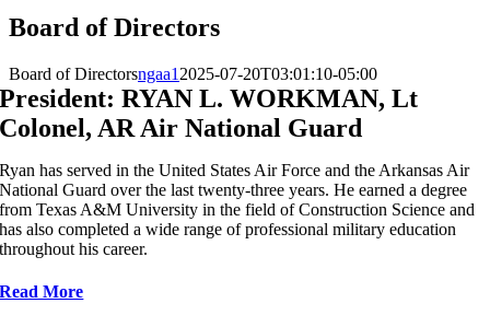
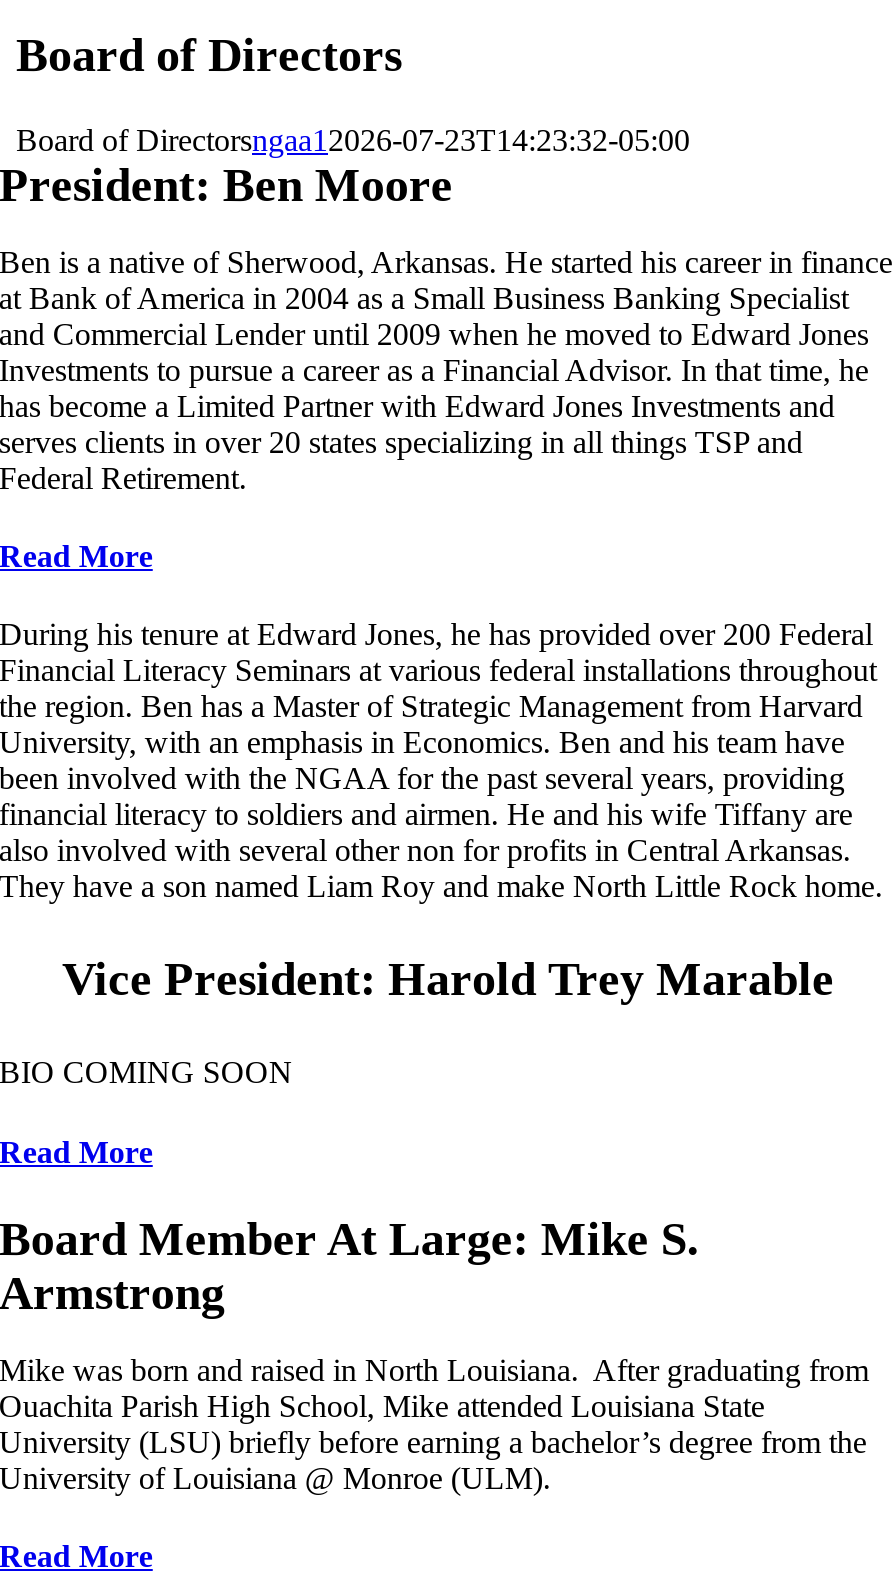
- Board of Directorsngaa1 2025-07-20T03:01:10-05:00
- President: RYAN L. WORKMAN, Lt
- Colonel, AR Air National Guard
- Ryan has served in the United States Air Force and the Arkansas Air
- National Guard over the last twenty-three years. He earned a degree
- from Texas A&M University in the field of Construction Science and
- has also completed a wide range of professional military education
- throughout his career.
+ Board of Directorsngaa1 2026-07-23T14:23:32-05:00
+ President: Ben Moore
+ Ben is a native of Sherwood, Arkansas. He started his career in finance
+ at Bank of America in 2004 as a Small Business Banking Specialist
+ and Commercial Lender until 2009 when he moved to Edward Jones
+ Investments to pursue a career as a Financial Advisor. In that time, he
+ has become a Limited Partner with Edward Jones Investments and
+ serves clients in over 20 states specializing in all things TSP and
+ Federal Retirement.
+ Read More
+ During his tenure at Edward Jones, he has provided over 200 Federal
+ Financial Literacy Seminars at various federal installations throughout
+ the region. Ben has a Master of Strategic Management from Harvard
+ University, with an emphasis in Economics. Ben and his team have
+ been involved with the NGAA for the past several years, providing
+ financial literacy to soldiers and airmen. He and his wife Tiffany are
+ also involved with several other non for profits in Central Arkansas.
+ They have a son named Liam Roy and make North Little Rock home.
+ Vice President: Harold Trey Marable
+ BIO COMING SOON
+ Read More
+ Board Member At Large: Mike S.
+ Armstrong
+ Mike was born and raised in North Louisiana. After graduating from
+ Ouachita Parish High School, Mike attended Louisiana State
+ University (LSU) briefly before earning a bachelor’s degree from the
+ University of Louisiana @ Monroe (ULM).
